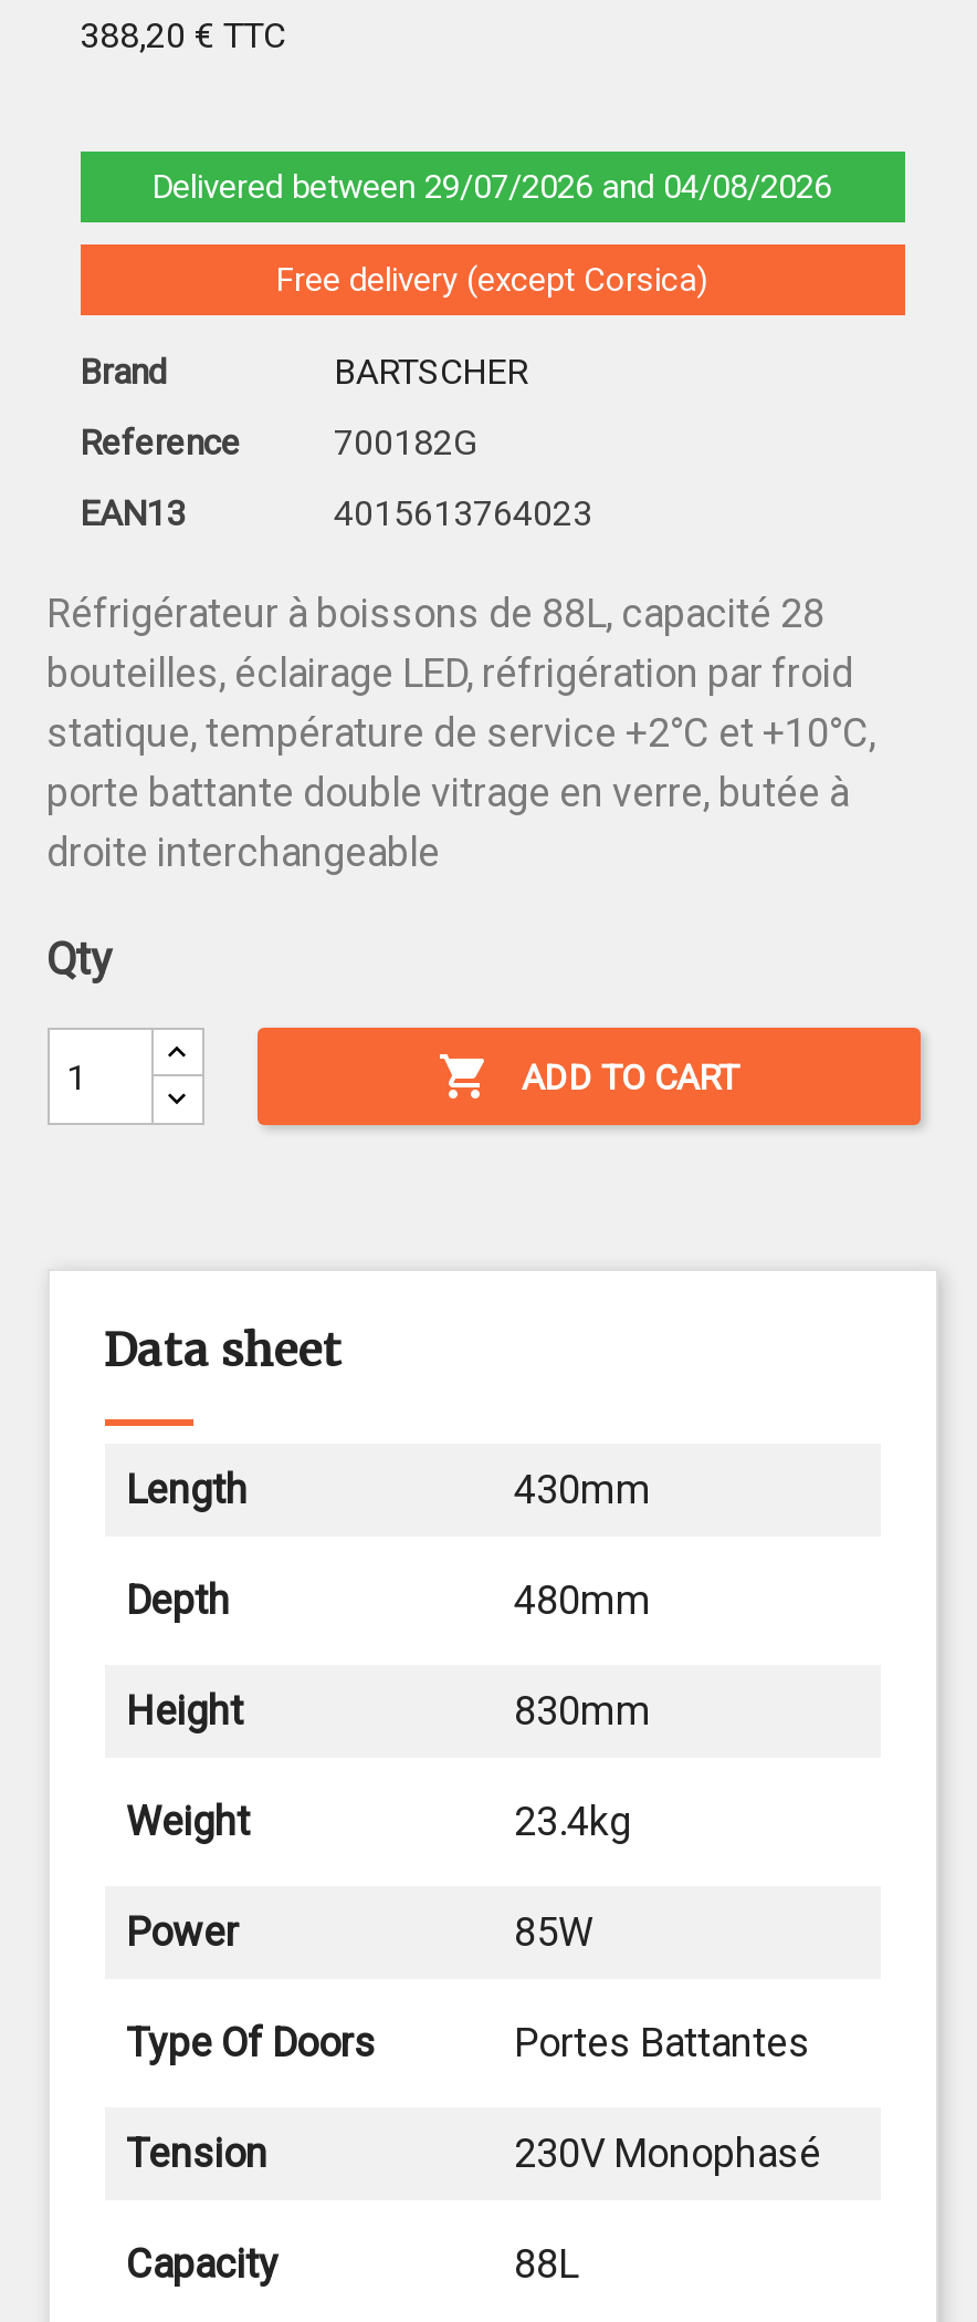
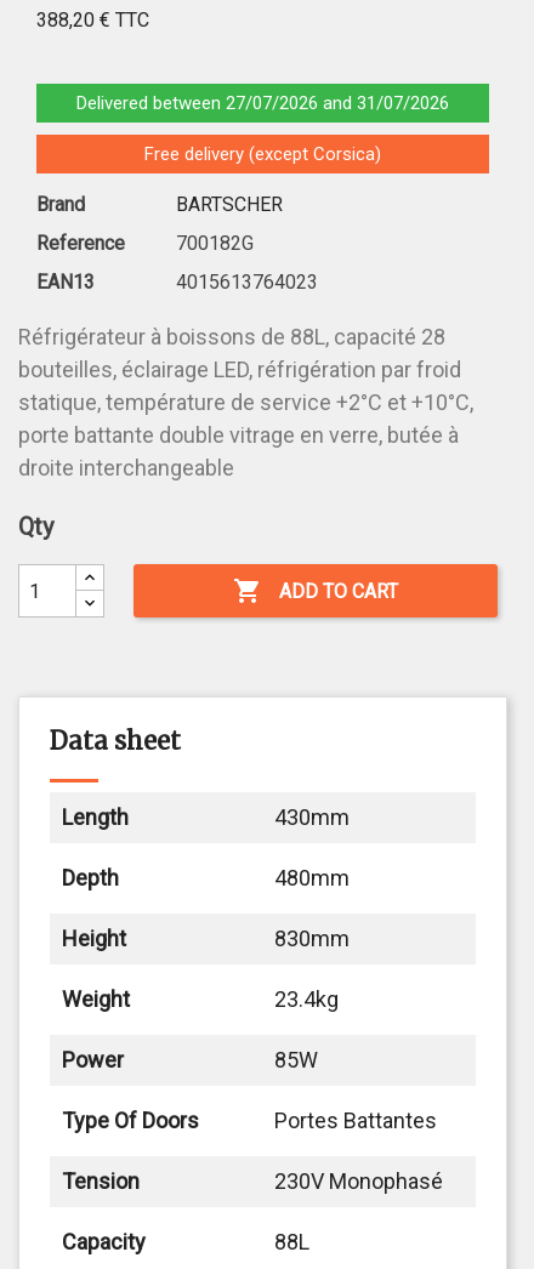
- Delivered between 29/07/2026 and 04/08/2026
+ Delivered between 27/07/2026 and 31/07/2026
